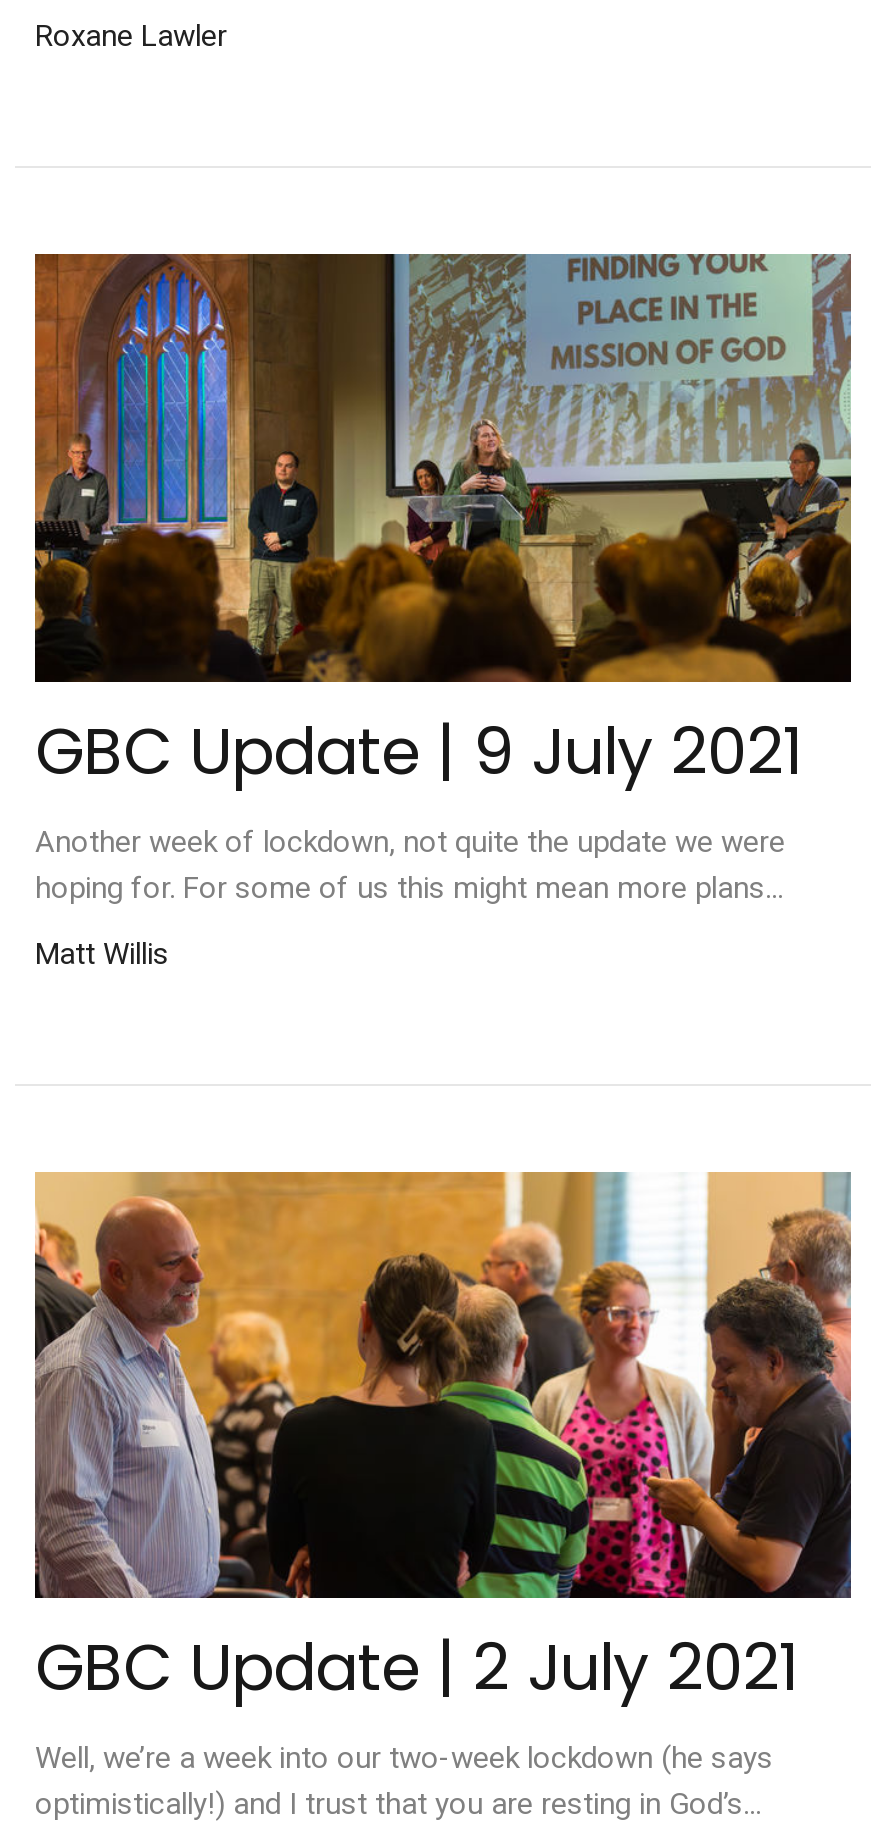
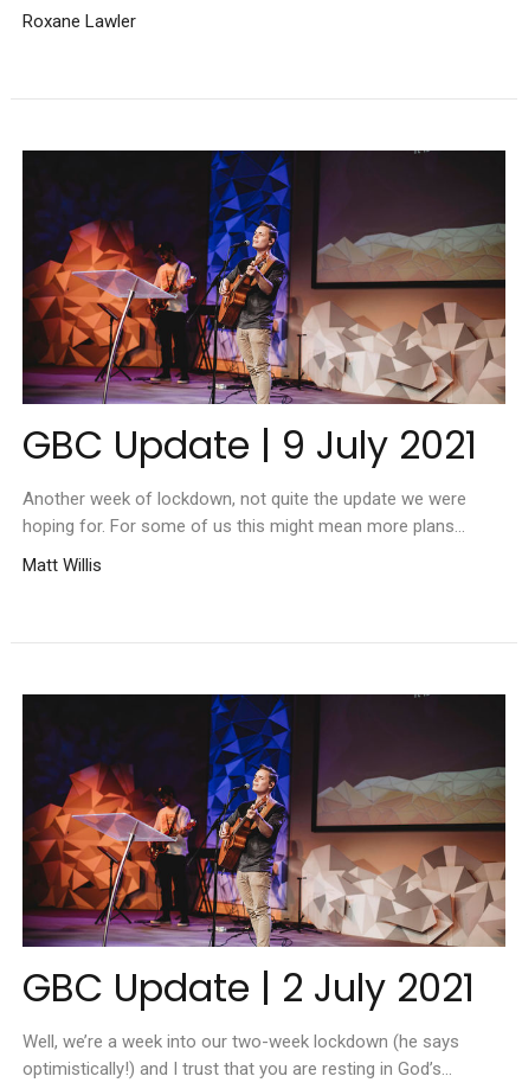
- [image]
+ [image]

- [image]
+ [image]
